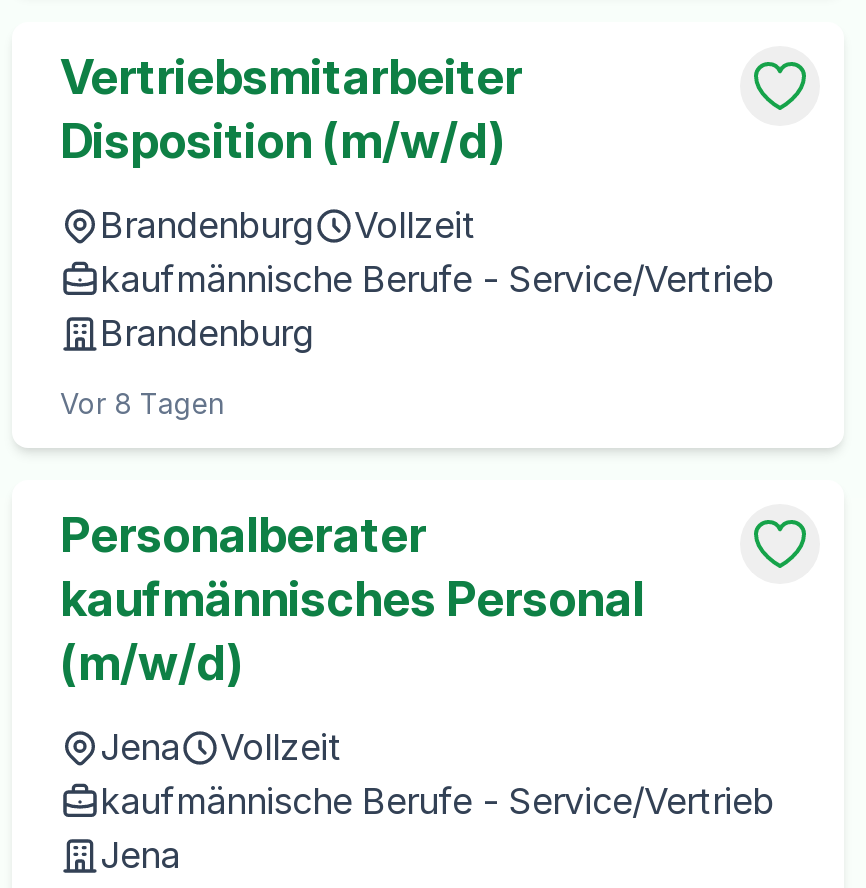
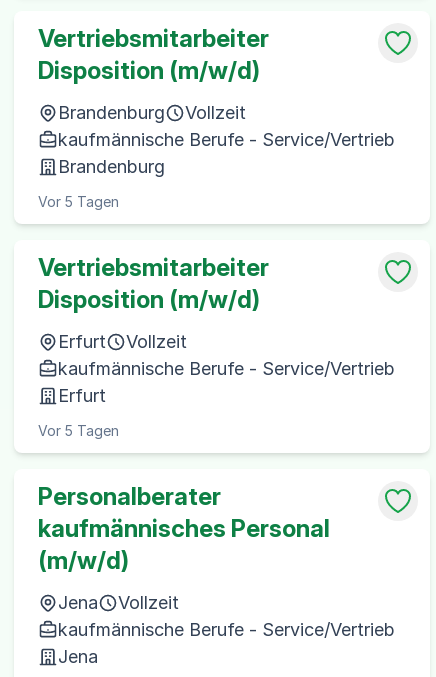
- Vor 8 Tagen
+ Vor 5 Tagen
+ Vertriebsmitarbeiter
+ Disposition (m/w/d)
+ Erfurt
+ Vollzeit
+ kaufmännische Berufe - Service/Vertrieb
+ Erfurt
+ Vor 5 Tagen
